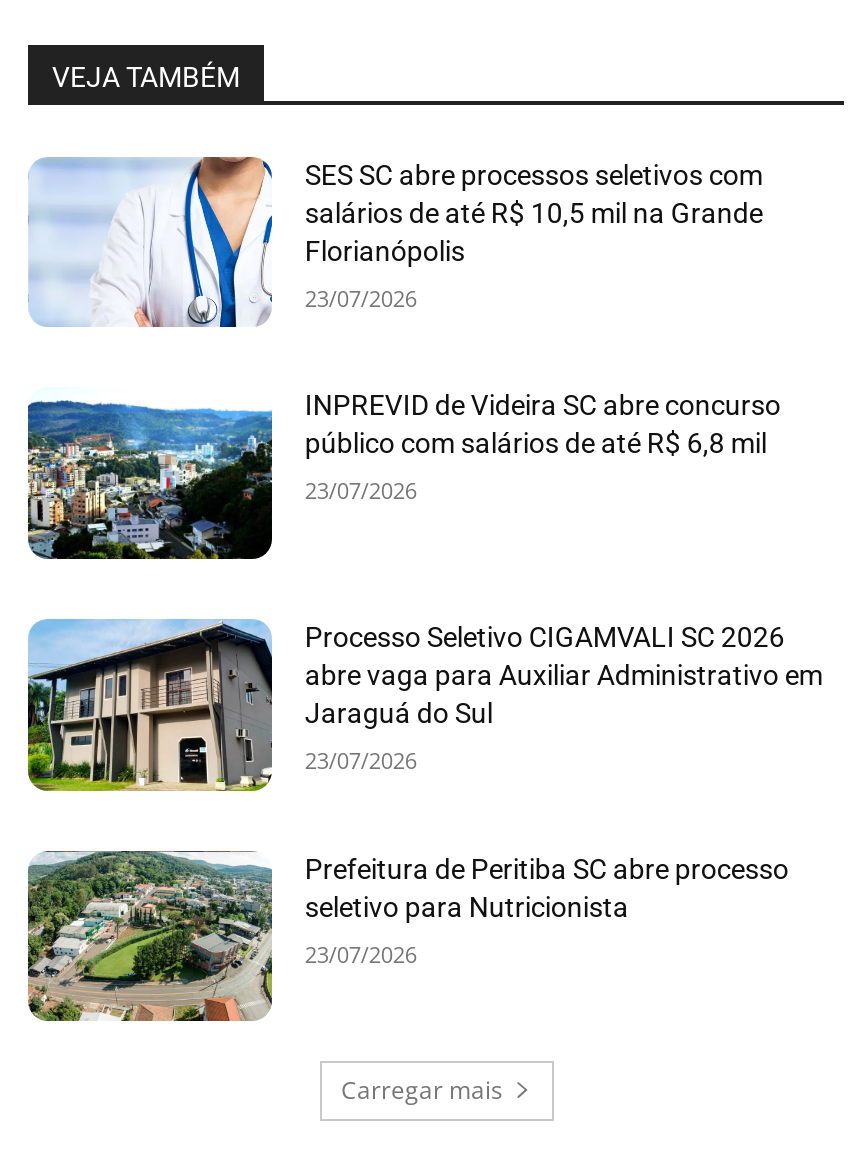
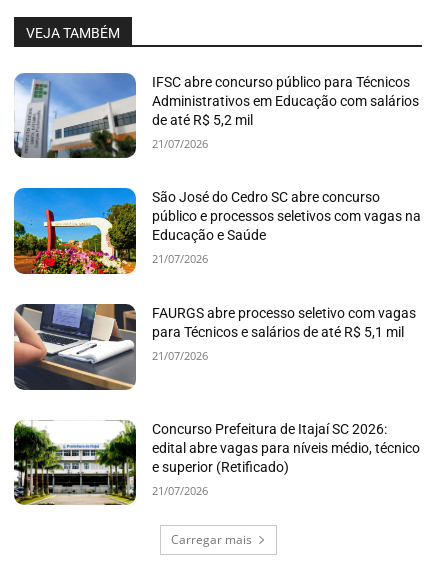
- [image]
- SES SC abre processos seletivos com
- salários de até R$ 10,5 mil na Grande
- Florianópolis
+ [image]
+ IFSC abre concurso público para Técnicos
+ Administrativos em Educação com salários
+ de até R$ 5,2 mil

- 23/07/2026
+ 21/07/2026

- [image]
- INPREVID de Videira SC abre concurso
- público com salários de até R$ 6,8 mil
+ [image]
+ São José do Cedro SC abre concurso
+ público e processos seletivos com vagas na
+ Educação e Saúde

- 23/07/2026
+ 21/07/2026

- [image]
- Processo Seletivo CIGAMVALI SC 2026
- abre vaga para Auxiliar Administrativo em
- Jaraguá do Sul
+ [image]
+ FAURGS abre processo seletivo com vagas
+ para Técnicos e salários de até R$ 5,1 mil

- 23/07/2026
+ 21/07/2026

- [image]
- Prefeitura de Peritiba SC abre processo
- seletivo para Nutricionista
+ [image]
+ Concurso Prefeitura de Itajaí SC 2026:
+ edital abre vagas para níveis médio, técnico
+ e superior (Retificado)

- 23/07/2026
+ 21/07/2026
